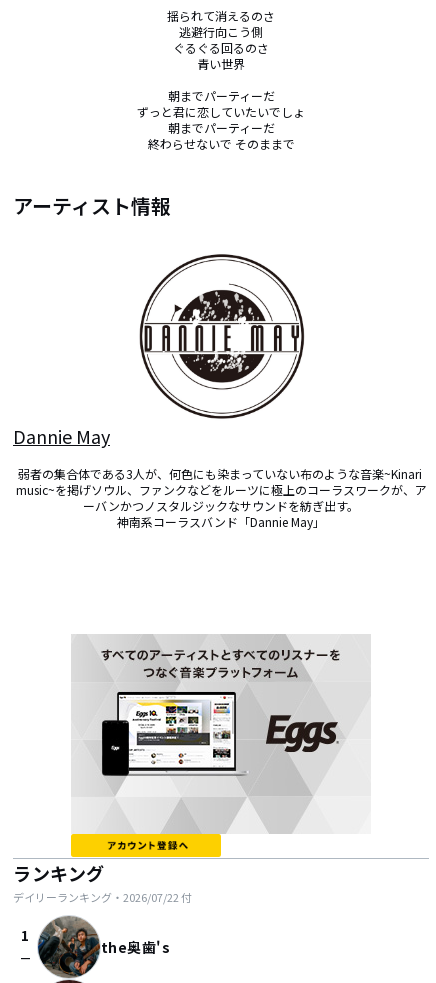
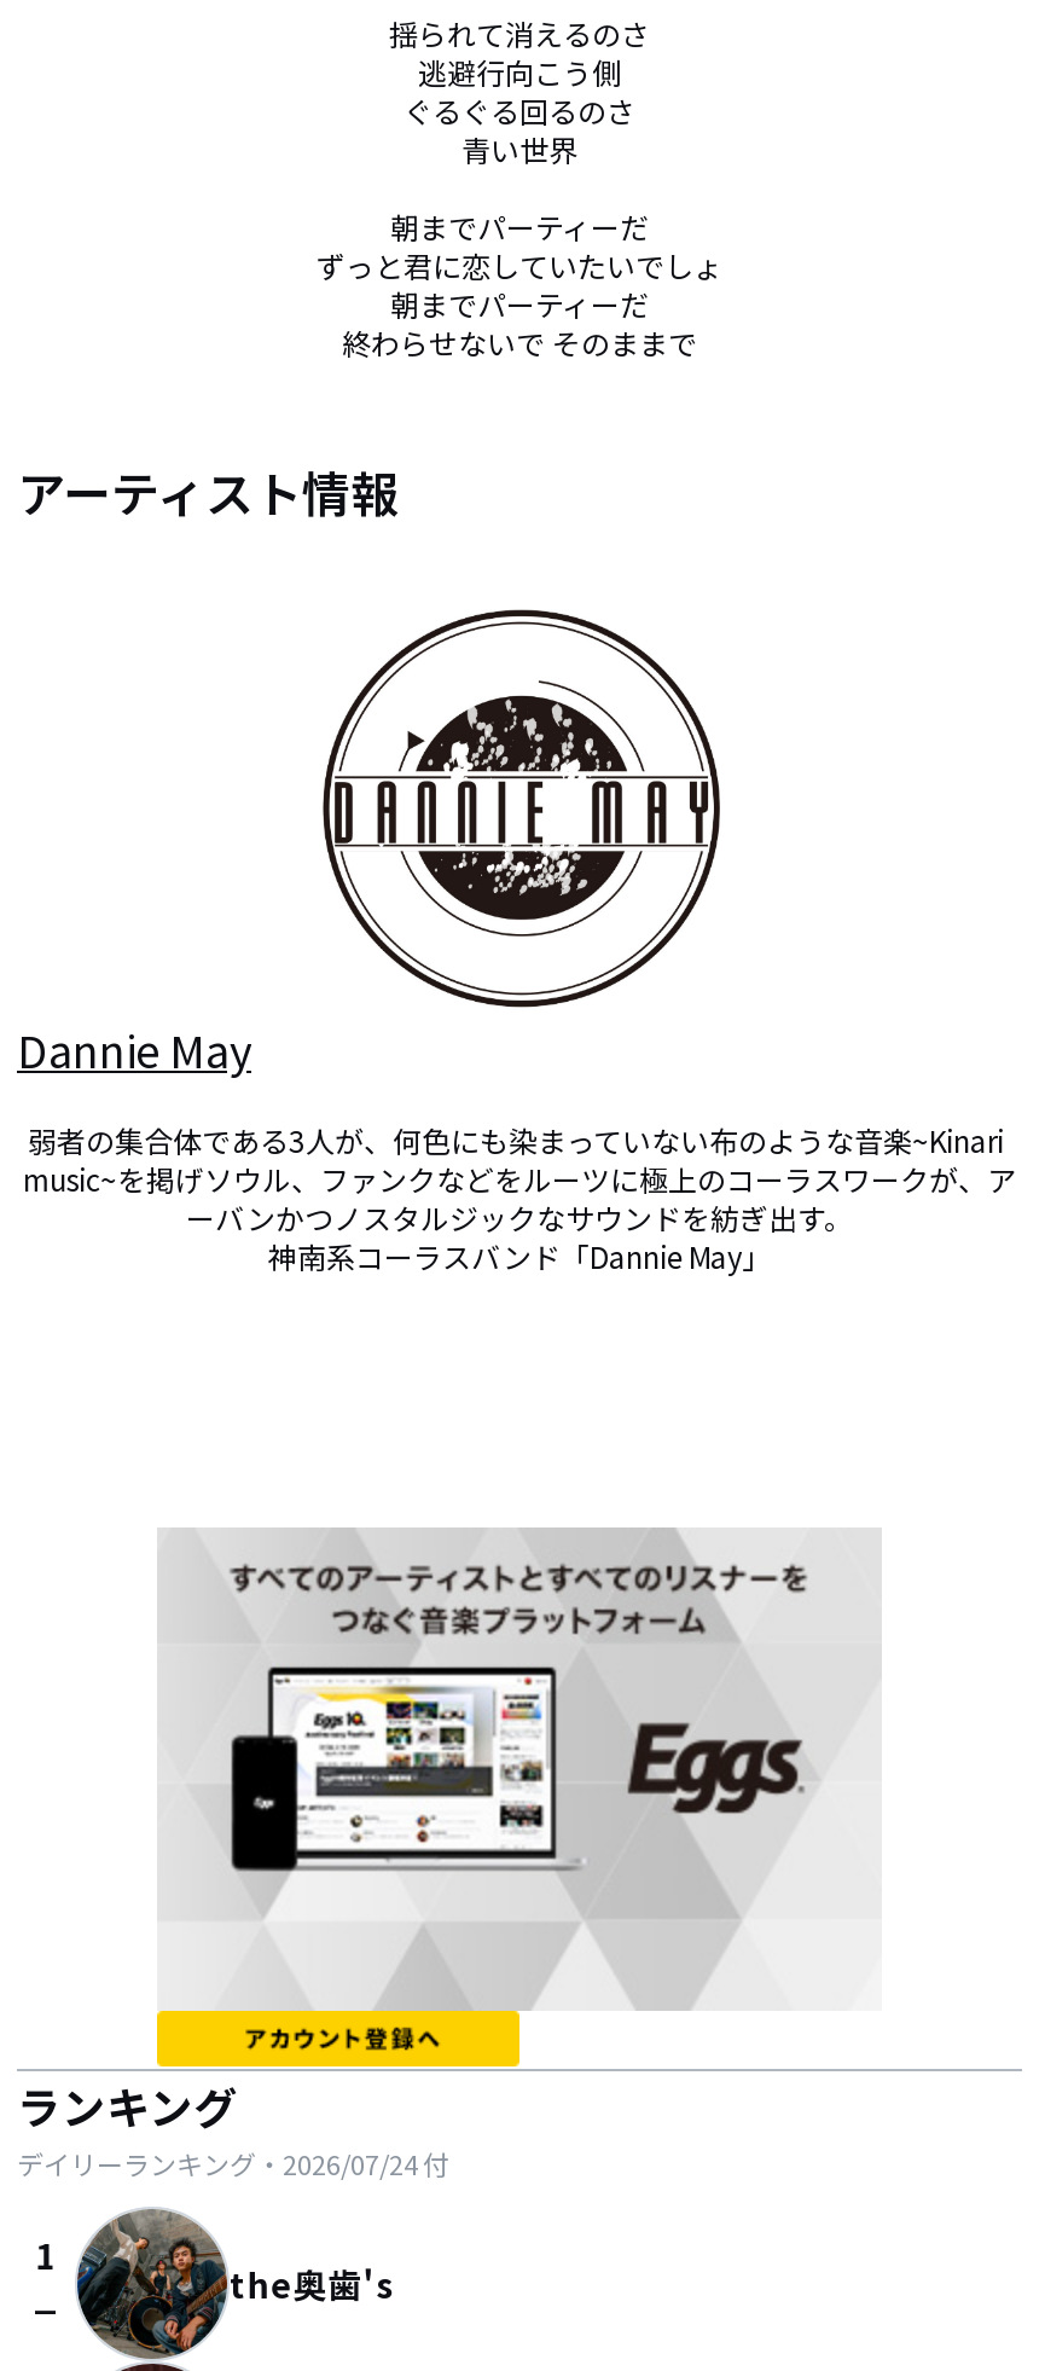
- デイリーランキング・2026/07/22付
+ デイリーランキング・2026/07/24付
